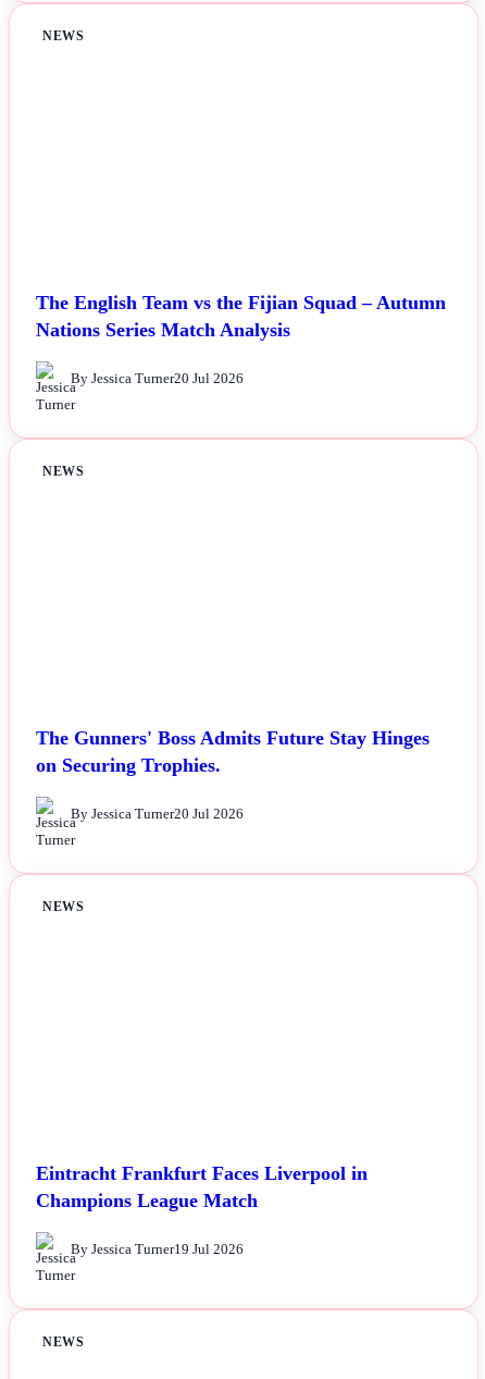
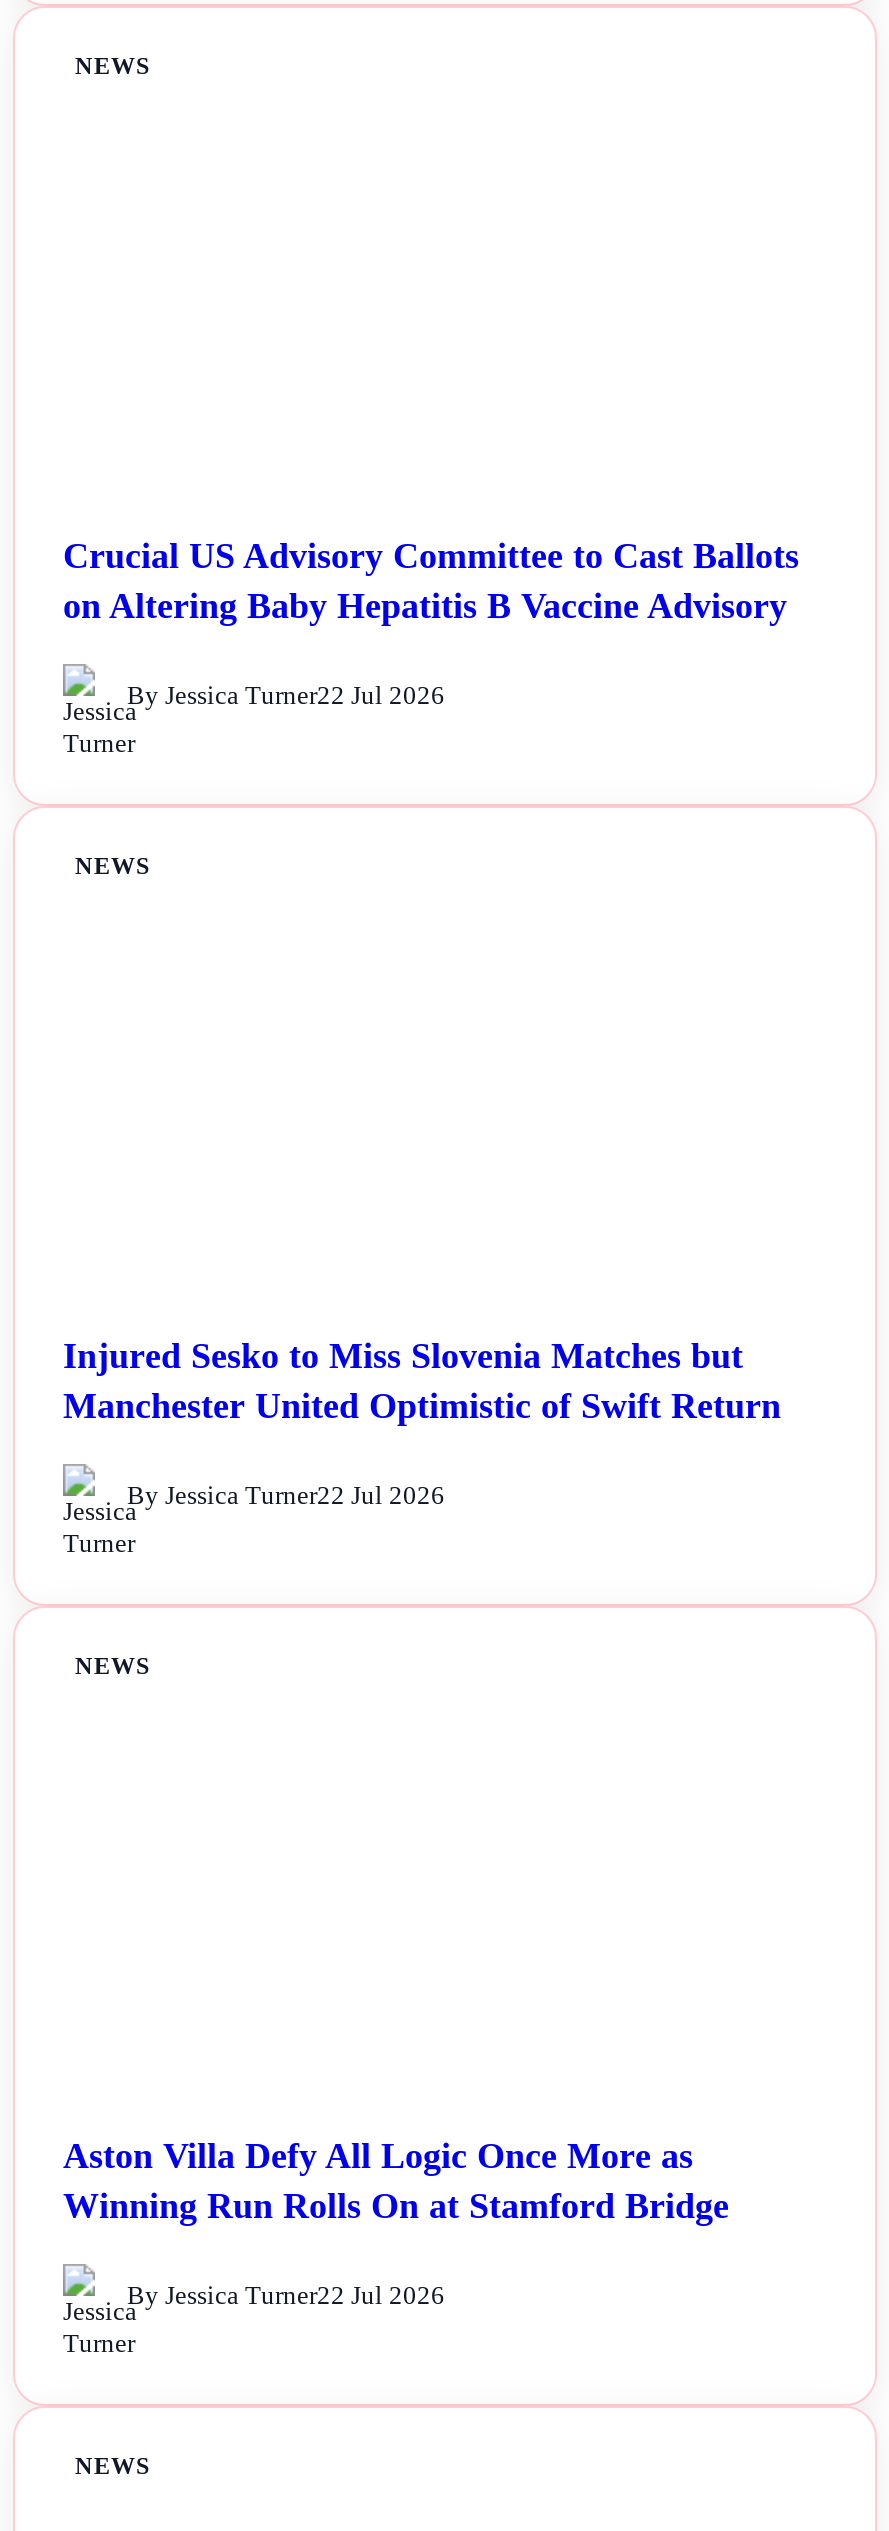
- The English Team vs the Fijian Squad – Autumn
- Nations Series Match Analysis
+ Crucial US Advisory Committee to Cast Ballots
+ on Altering Baby Hepatitis B Vaccine Advisory

- By Jessica Turner20 Jul 2026
+ By Jessica Turner22 Jul 2026

- The Gunners' Boss Admits Future Stay Hinges
- on Securing Trophies.
+ Injured Sesko to Miss Slovenia Matches but
+ Manchester United Optimistic of Swift Return

- By Jessica Turner20 Jul 2026
+ By Jessica Turner22 Jul 2026

- Eintracht Frankfurt Faces Liverpool in
- Champions League Match
+ Aston Villa Defy All Logic Once More as
+ Winning Run Rolls On at Stamford Bridge

- By Jessica Turner19 Jul 2026
+ By Jessica Turner22 Jul 2026
